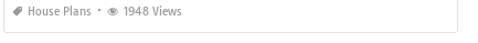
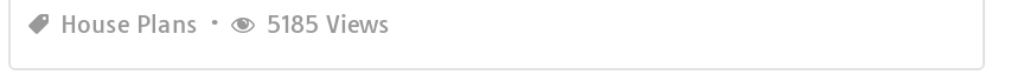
- 1948 Views
+ 5185 Views
